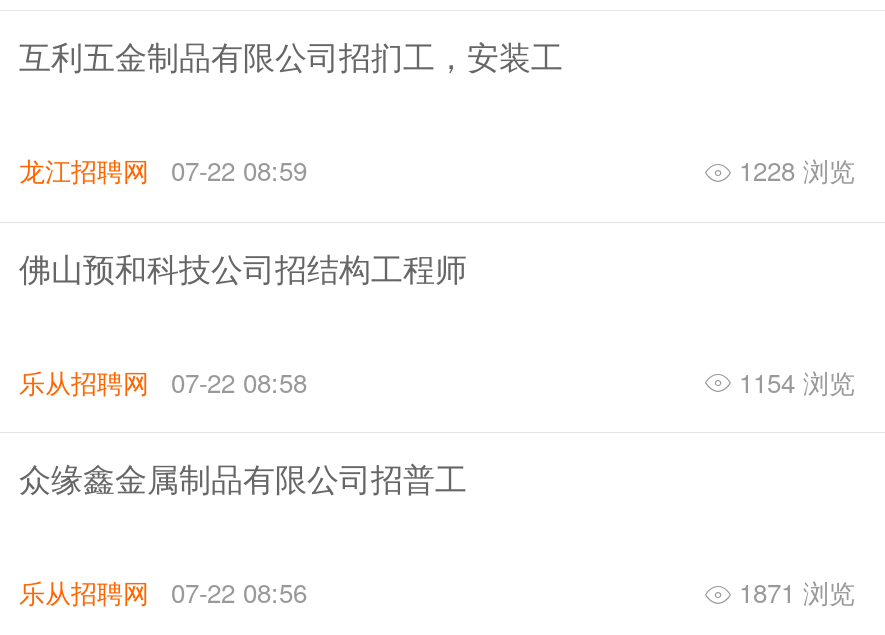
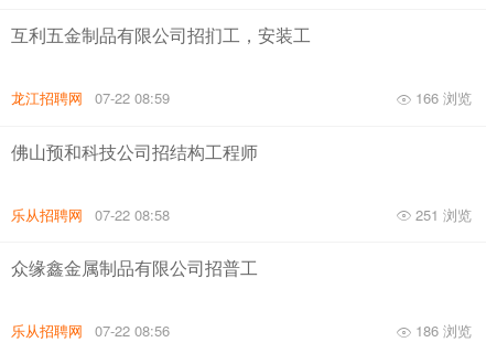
- 1228 浏览
+ 166 浏览

- 1154 浏览
+ 251 浏览

- 1871 浏览
+ 186 浏览
